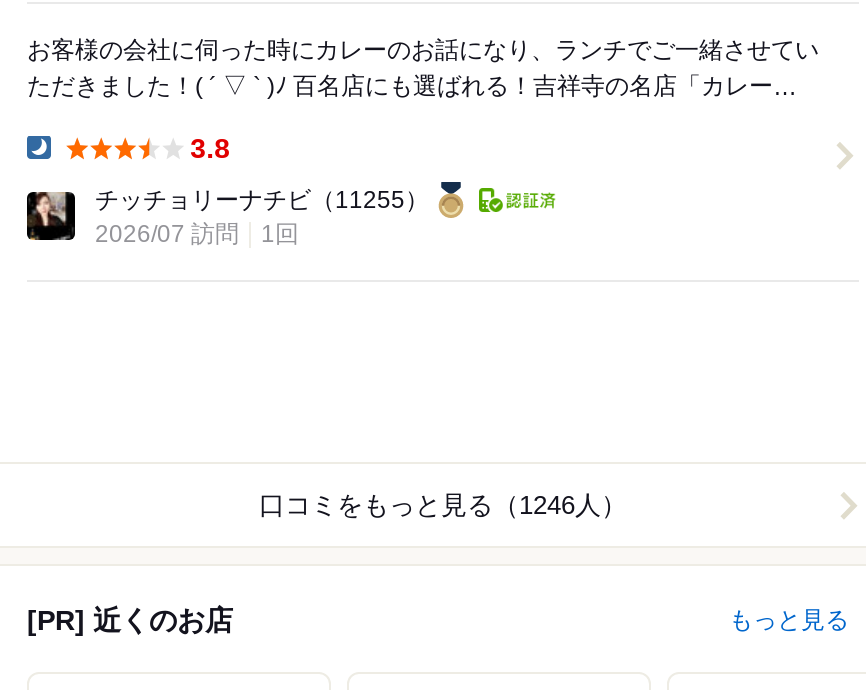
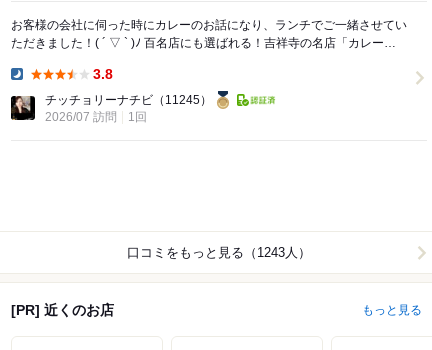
- チッチョリーナチビ（11255）
+ チッチョリーナチビ（11245）

- 口コミをもっと見る（1246人）
+ 口コミをもっと見る（1243人）
